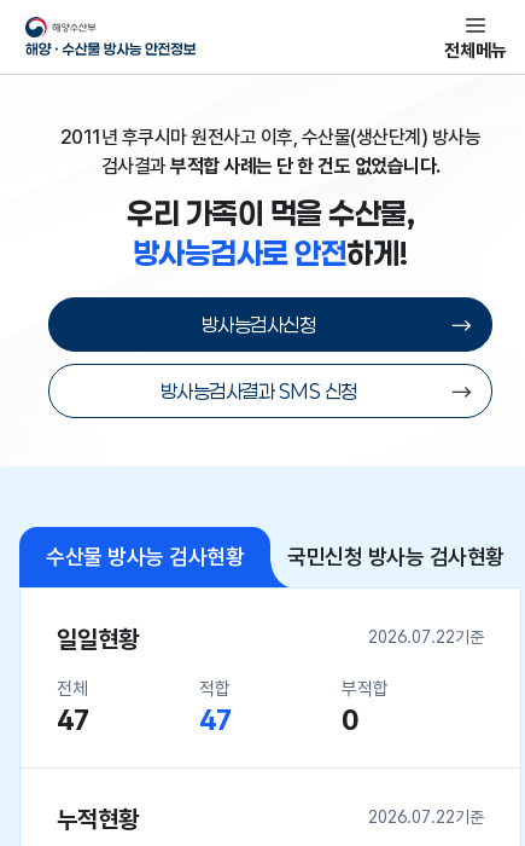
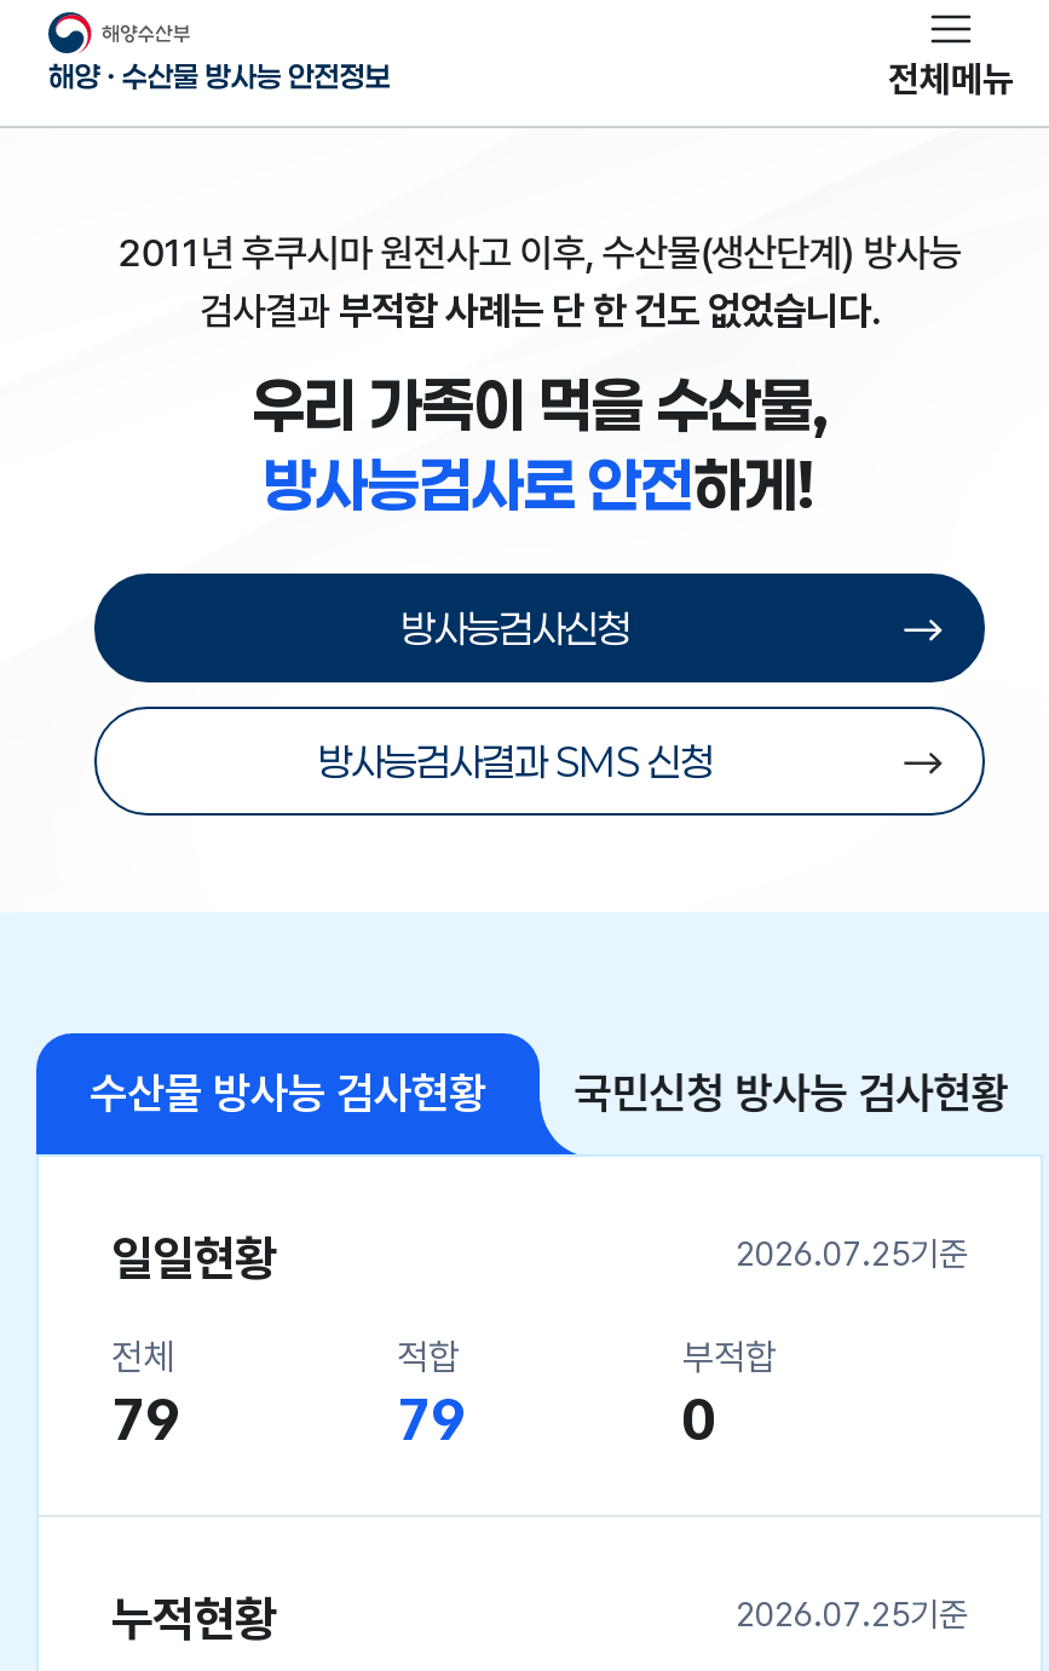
- 2026.07.22기준
+ 2026.07.25기준

- 47
+ 79

- 47
+ 79

- 2026.07.22기준
+ 2026.07.25기준
